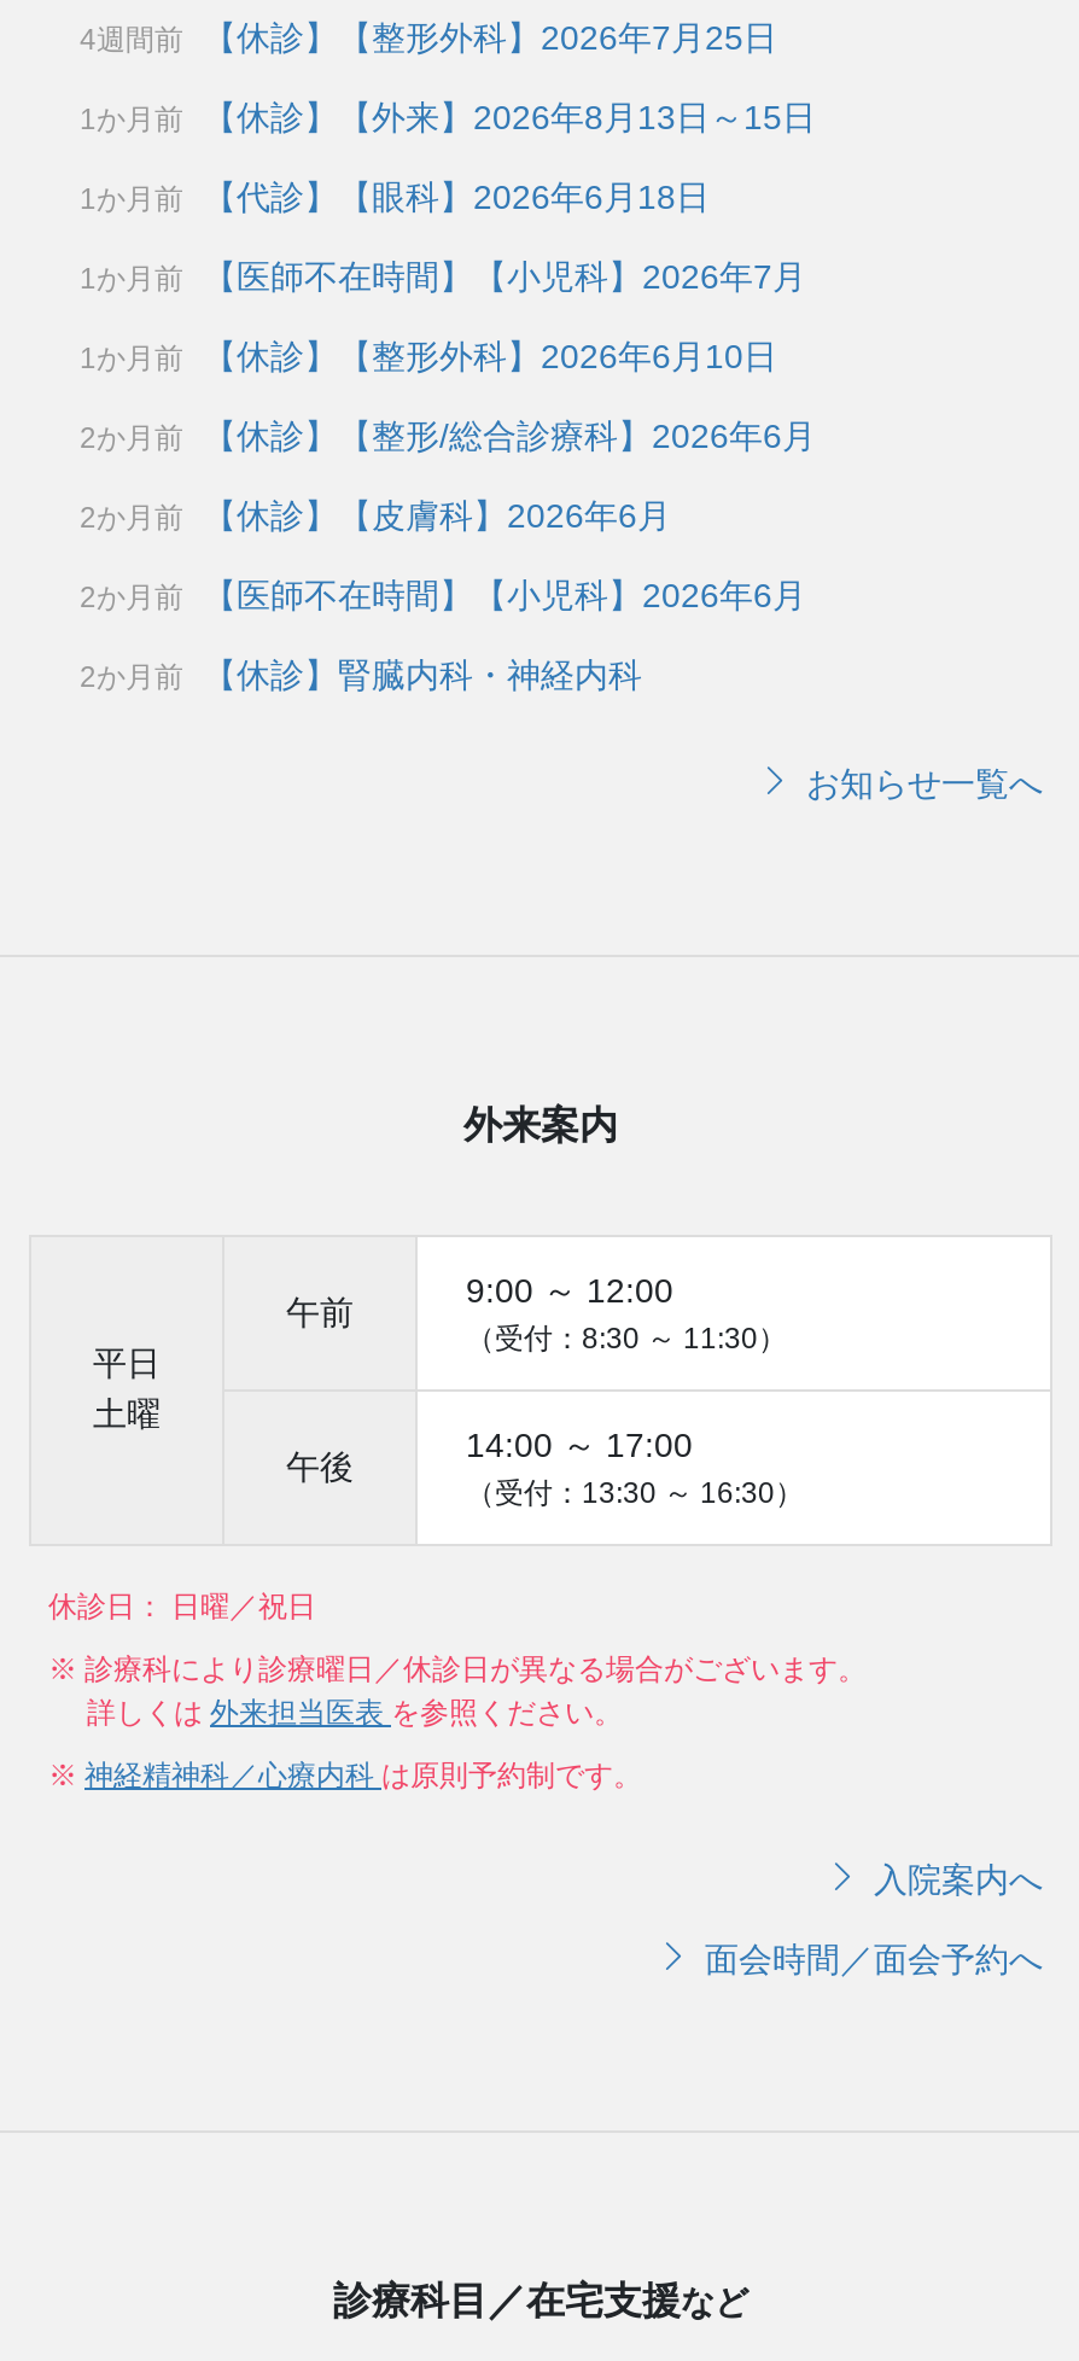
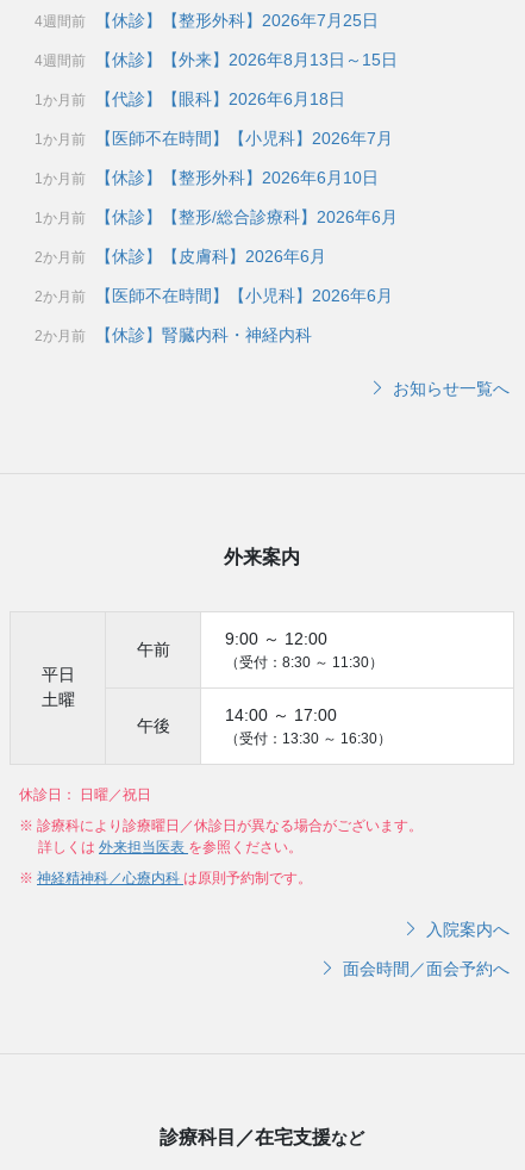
- 1か月前 【休診】【外来】2026年8月13日～15日
+ 4週間前 【休診】【外来】2026年8月13日～15日

- 2か月前 【休診】【整形/総合診療科】2026年6月
+ 1か月前 【休診】【整形/総合診療科】2026年6月
